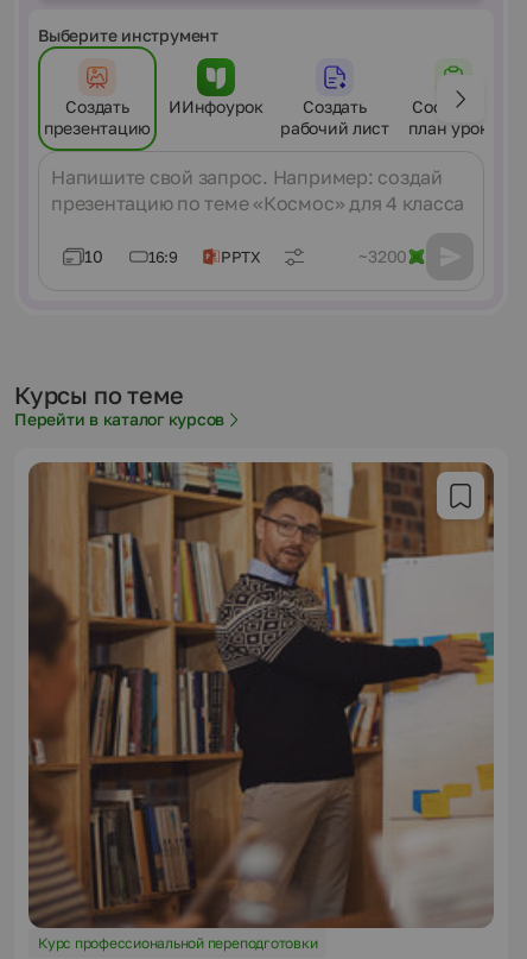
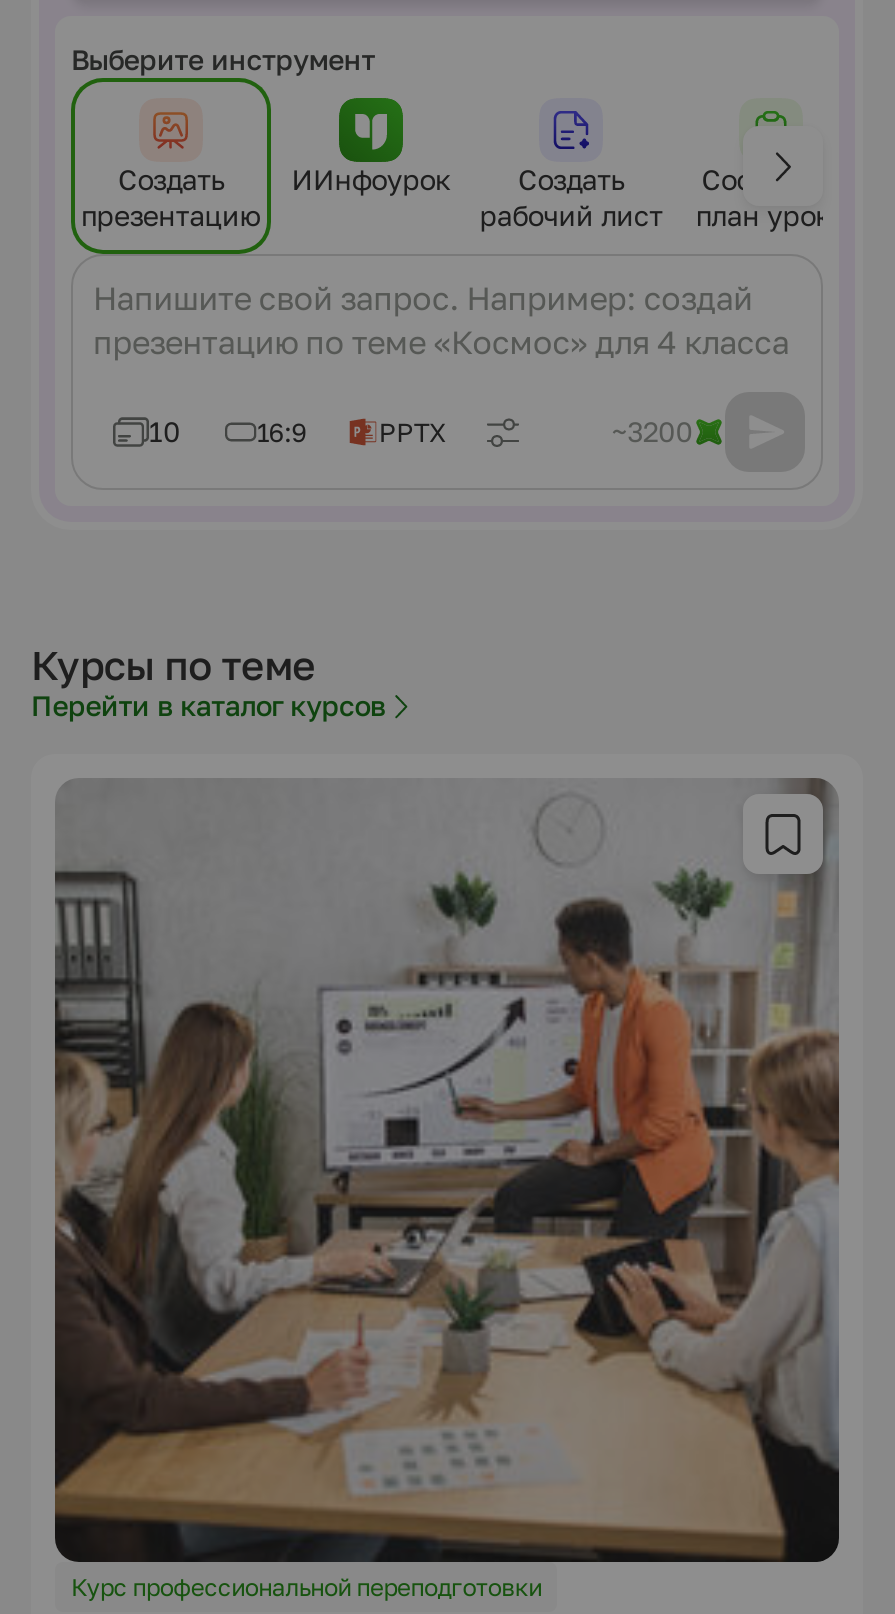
- [image]
+ [image]
